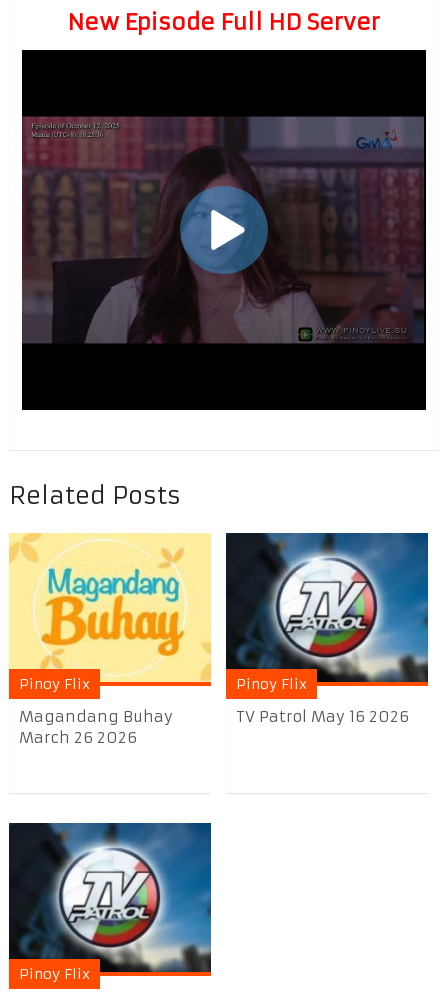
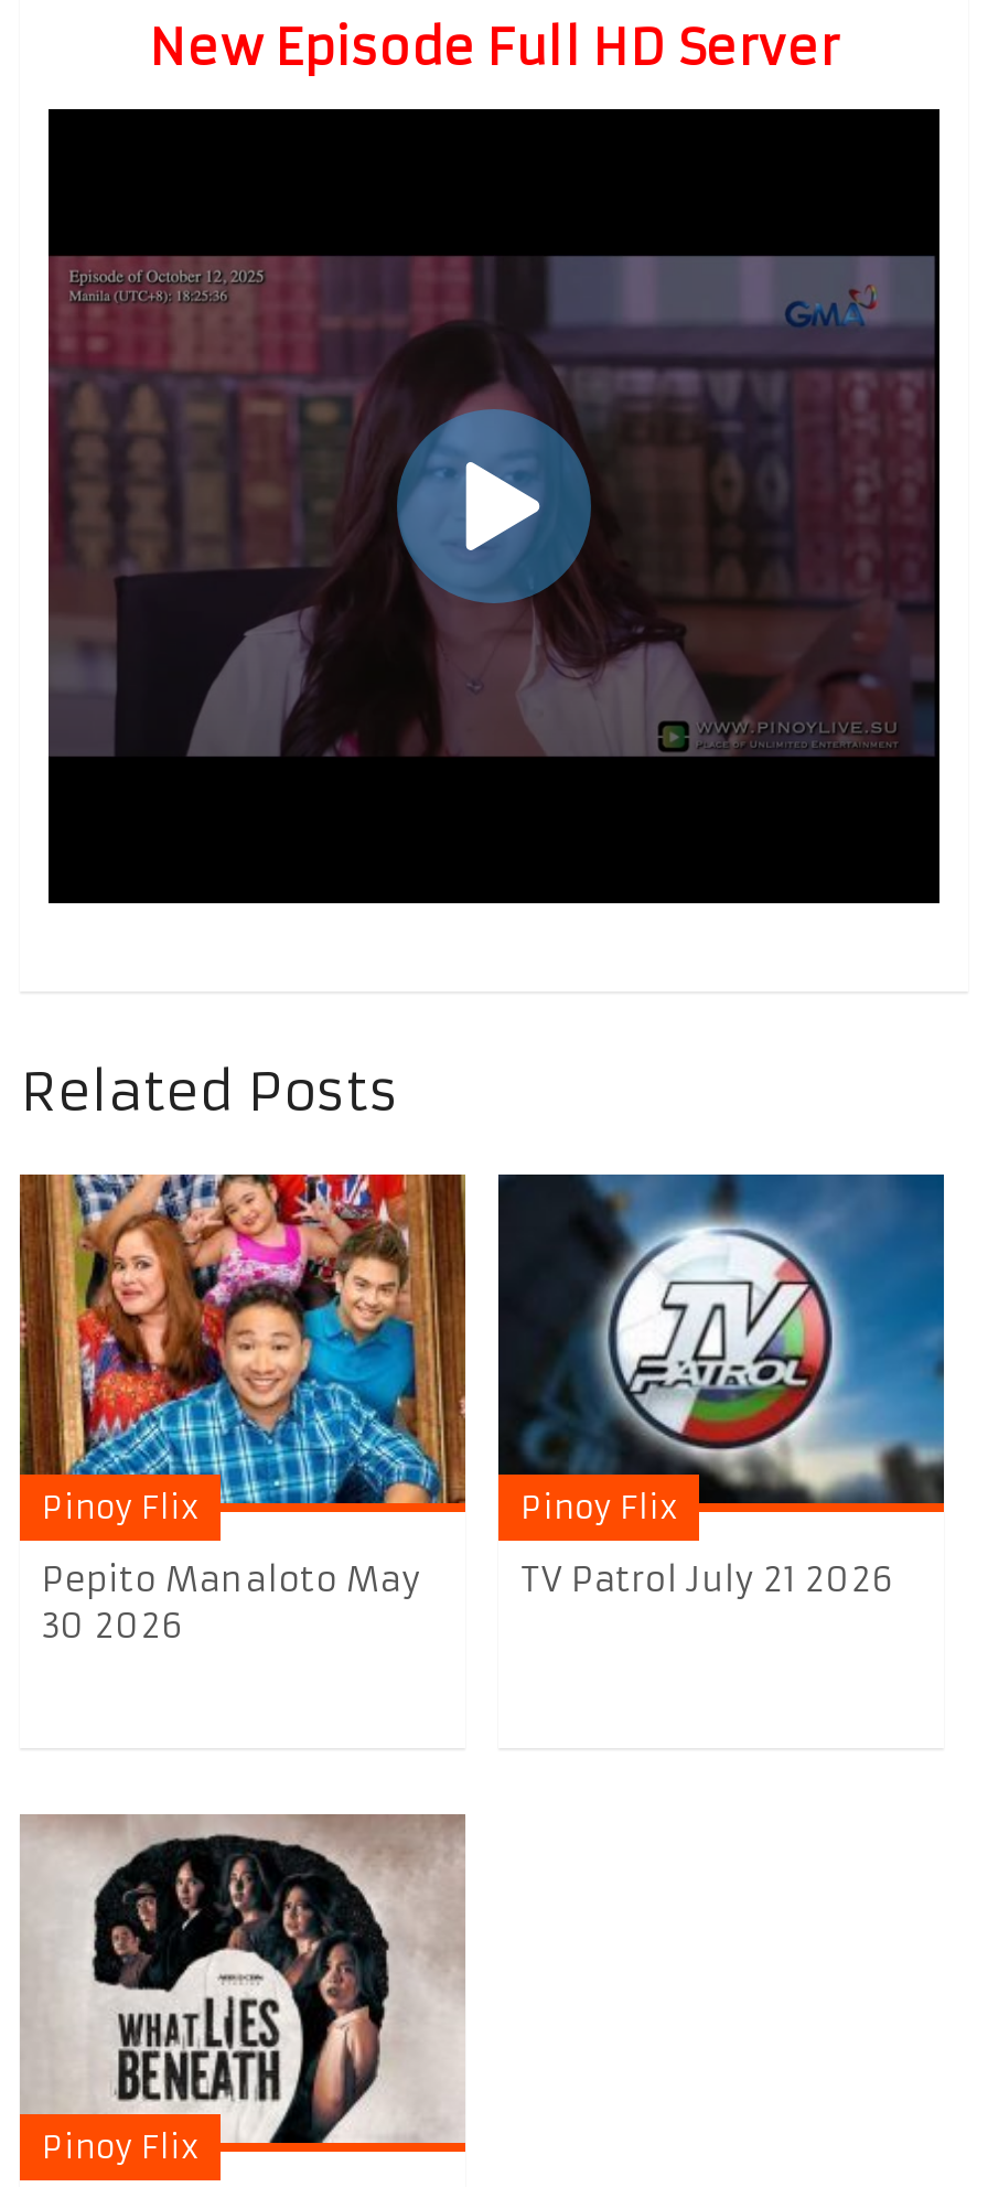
- [image]
- Magandang Buhay
- March 26 2026
+ [image]
+ Pepito Manaloto May
+ 30 2026

- TV Patrol May 16 2026
+ TV Patrol July 21 2026

- [image]
+ [image]
